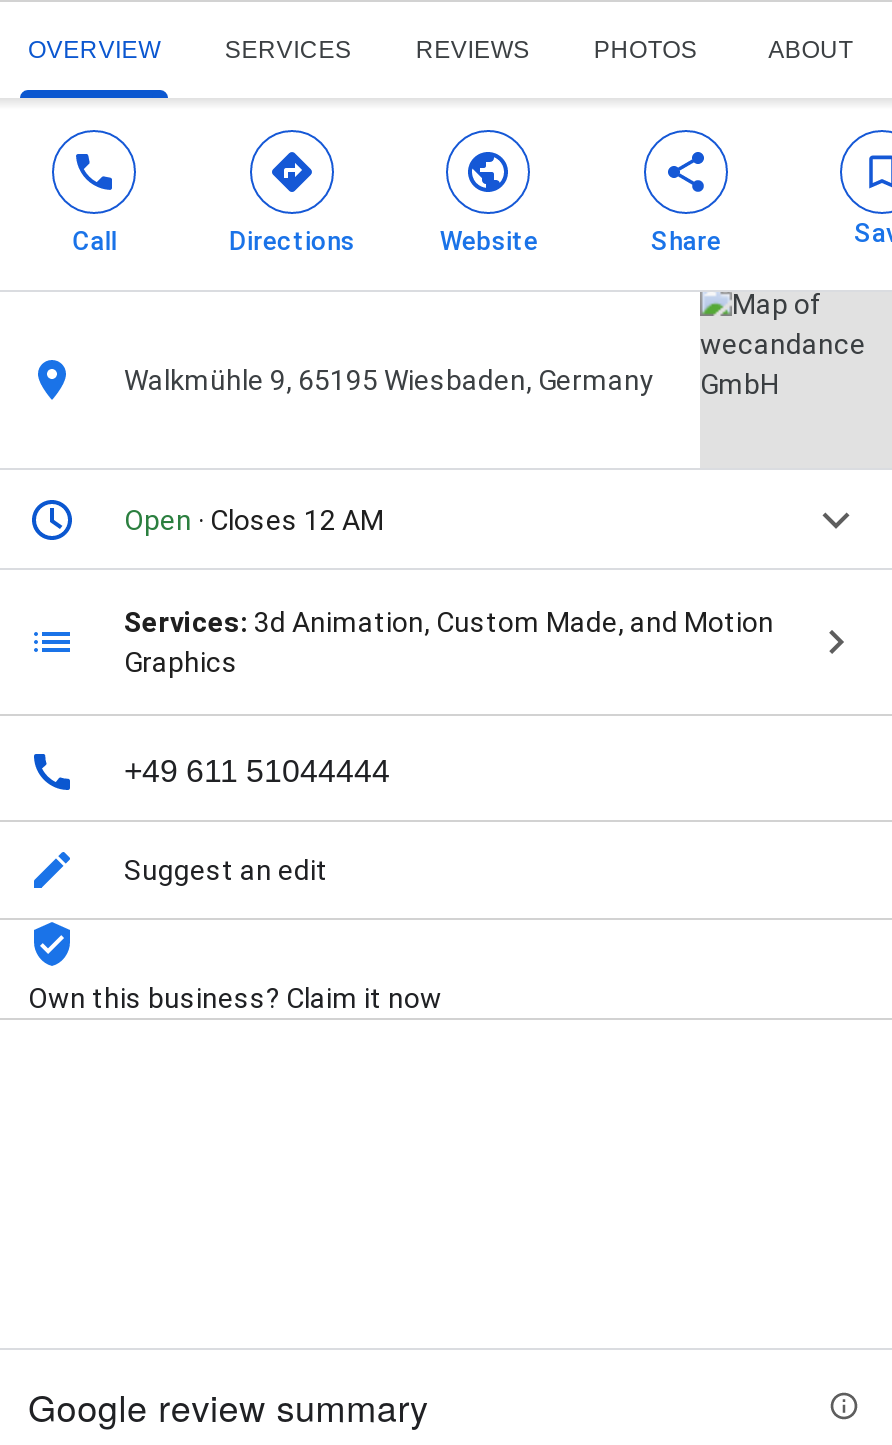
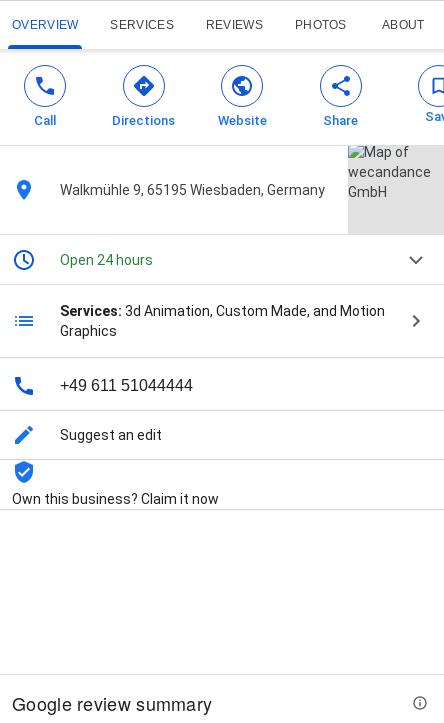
- Open · Closes 12 AM
+ Open 24 hours
